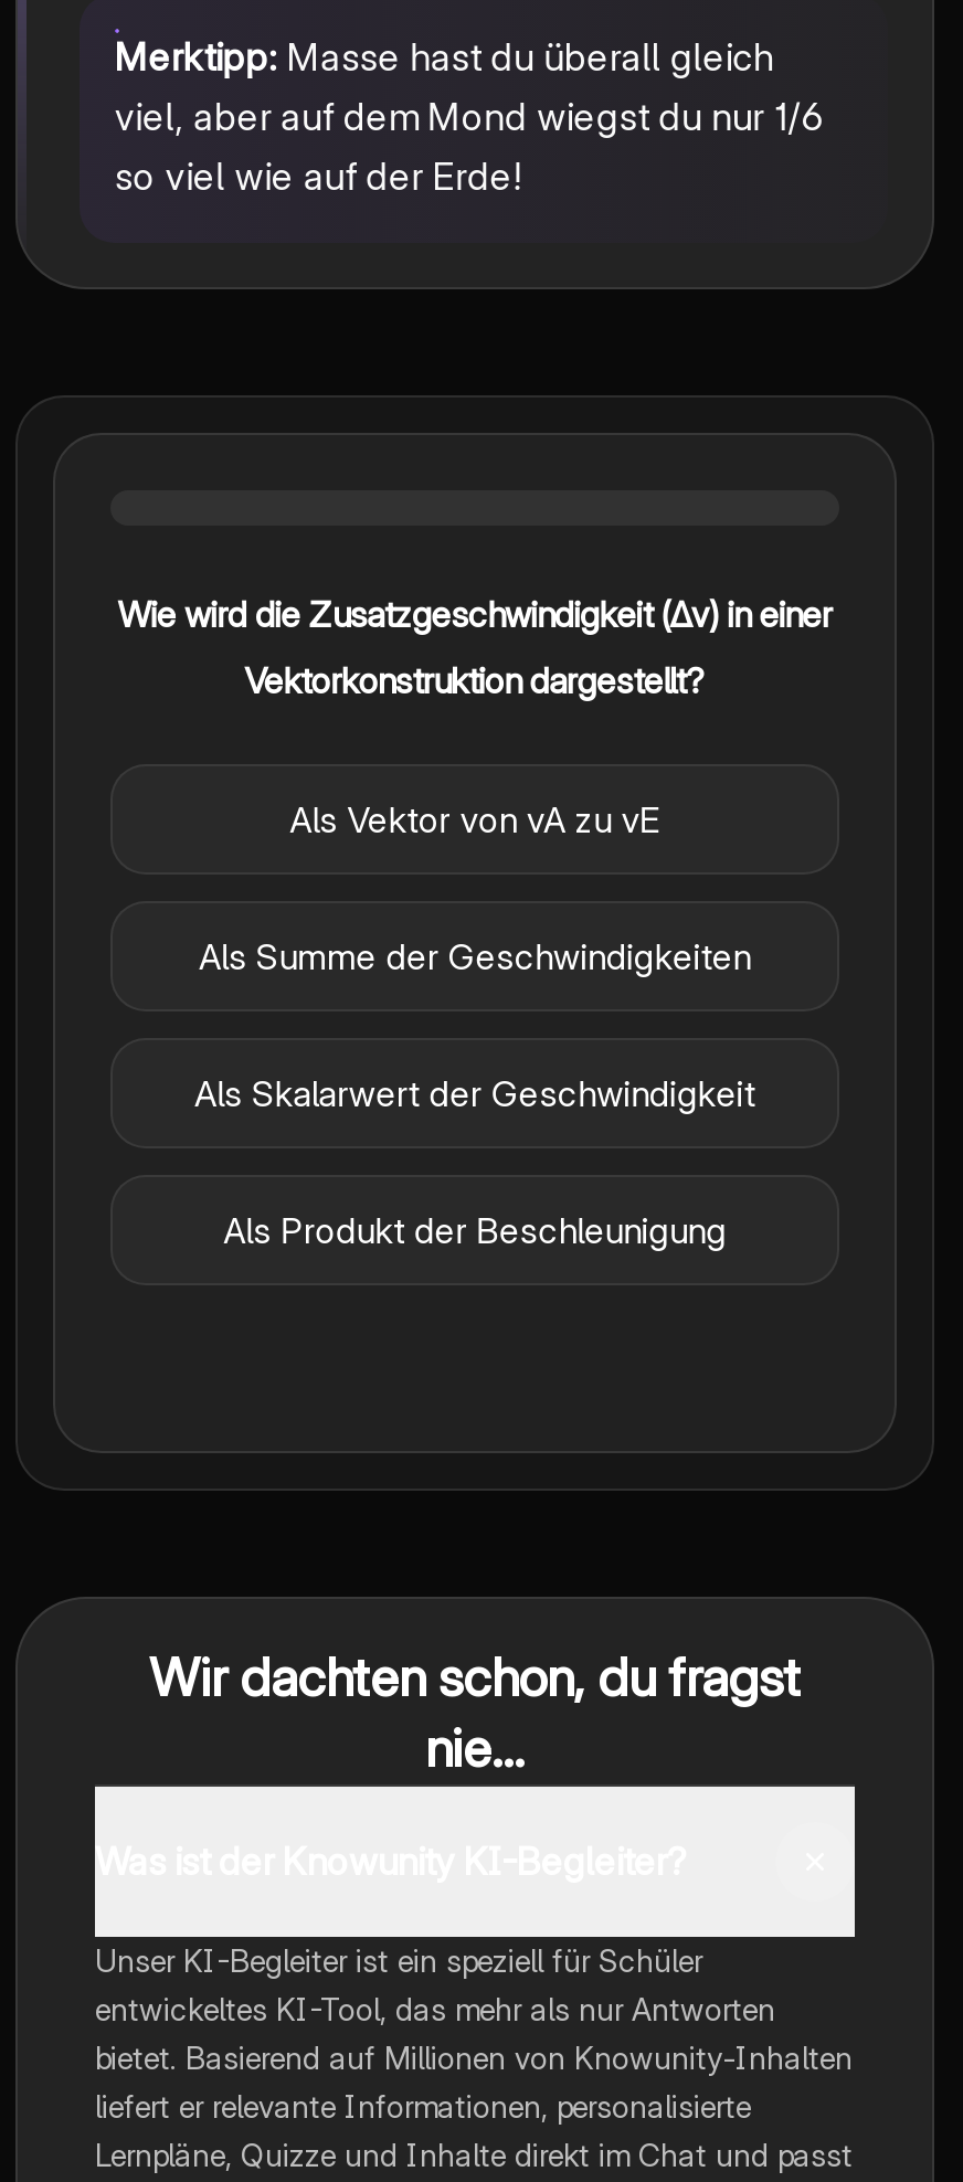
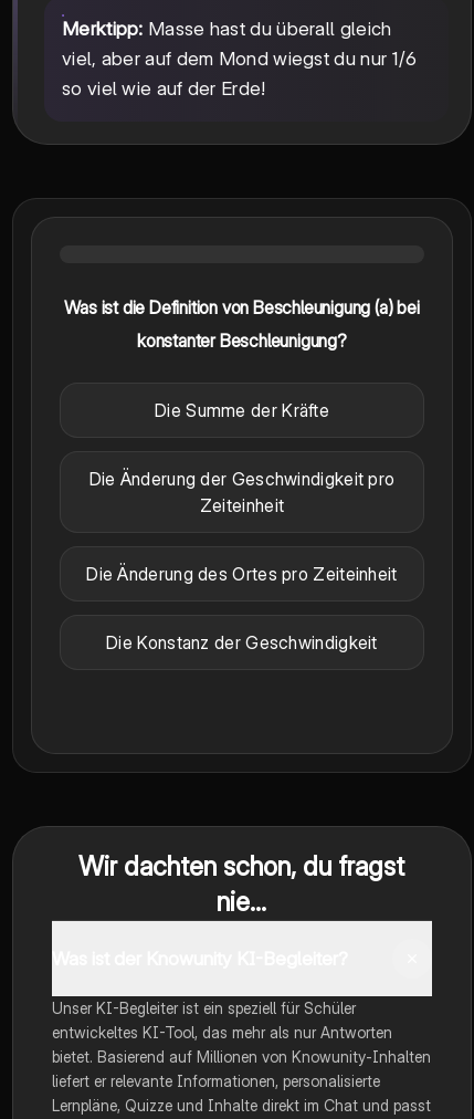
- Wie wird die Zusatzgeschwindigkeit (Δv) in einer
+ Was ist die Definition von Beschleunigung (a) bei

- Vektorkonstruktion dargestellt?
+ konstanter Beschleunigung?

- Als Vektor von vA zu vE
+ Die Summe der Kräfte

- Als Summe der Geschwindigkeiten
+ Die Änderung der Geschwindigkeit pro
+ Zeiteinheit

- Als Skalarwert der Geschwindigkeit
+ Die Änderung des Ortes pro Zeiteinheit

- Als Produkt der Beschleunigung
+ Die Konstanz der Geschwindigkeit
